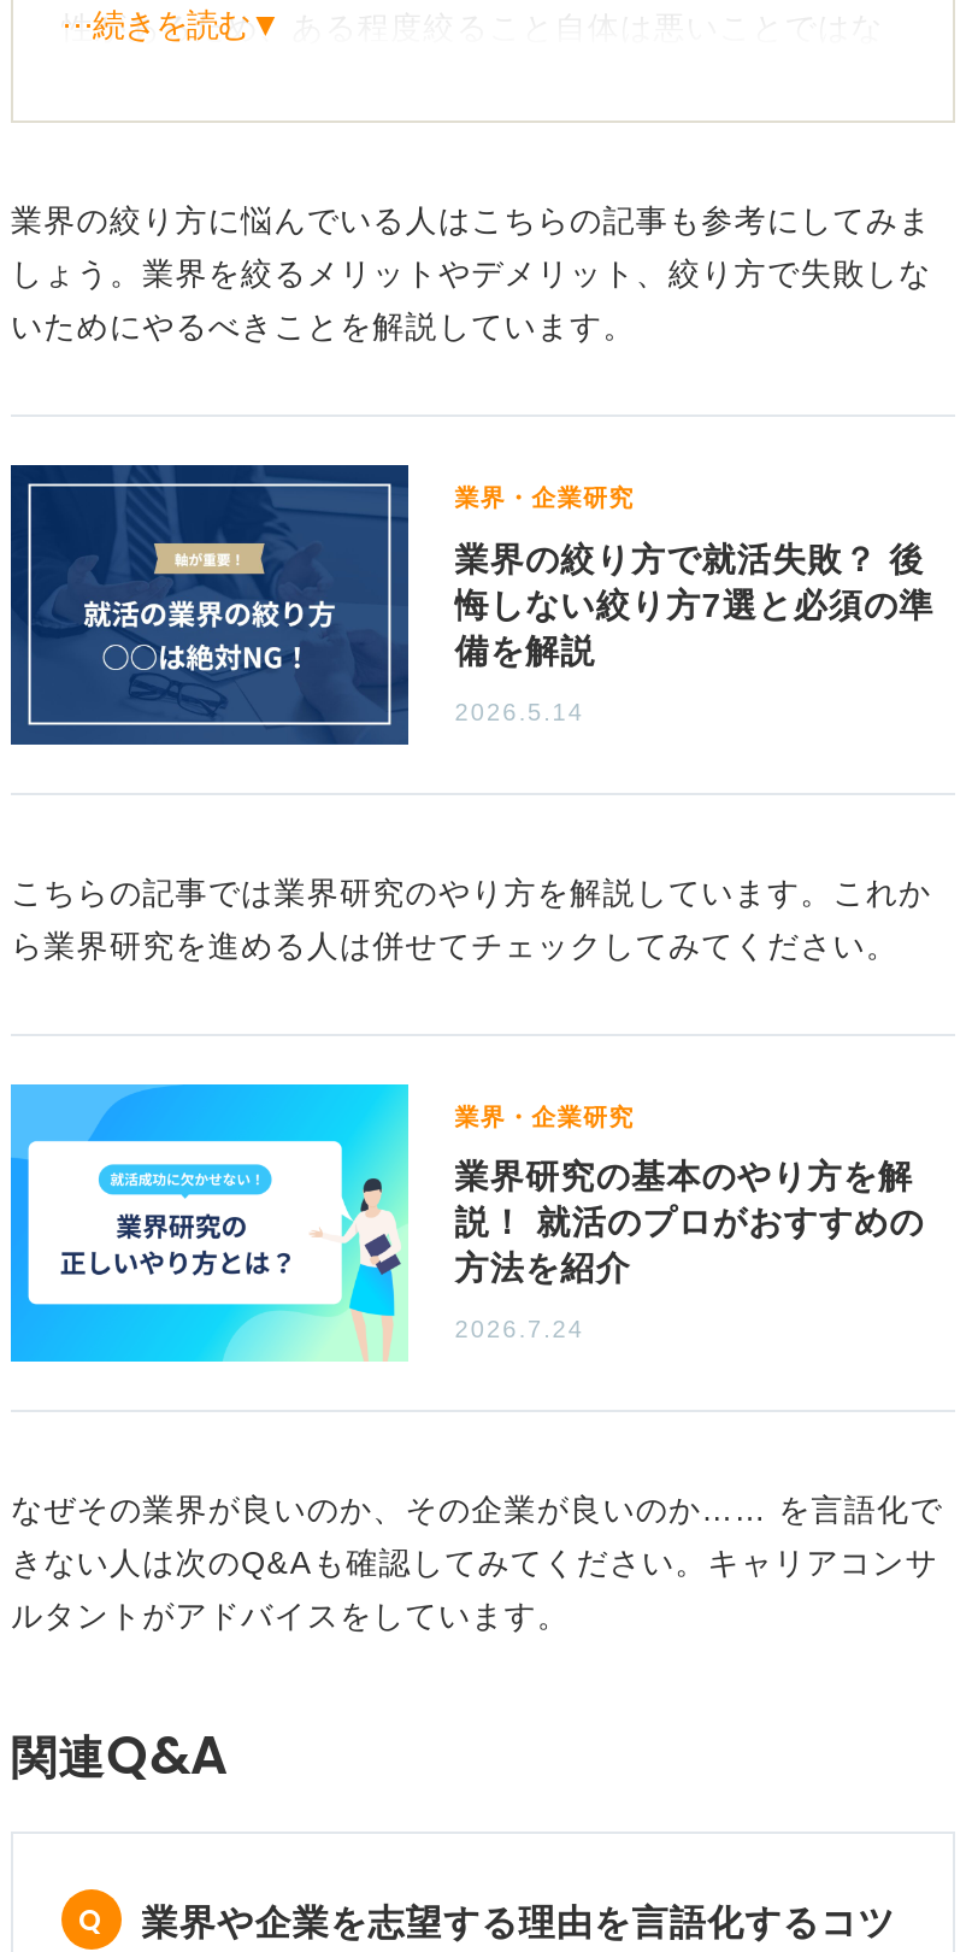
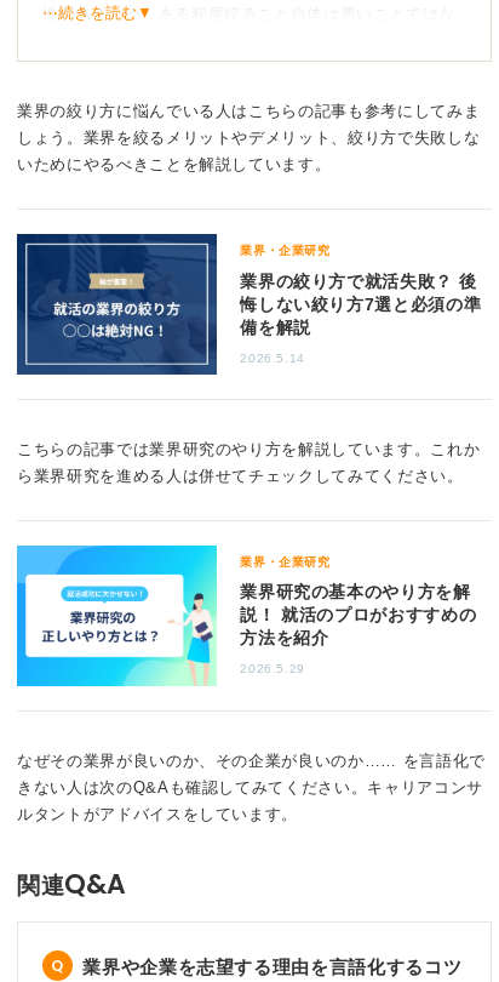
- 2026.7.24
+ 2026.5.29
